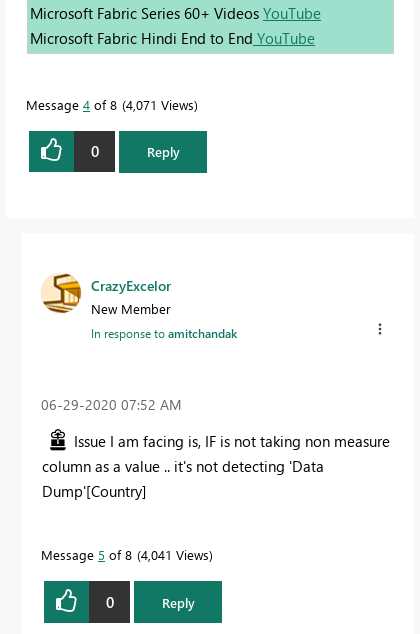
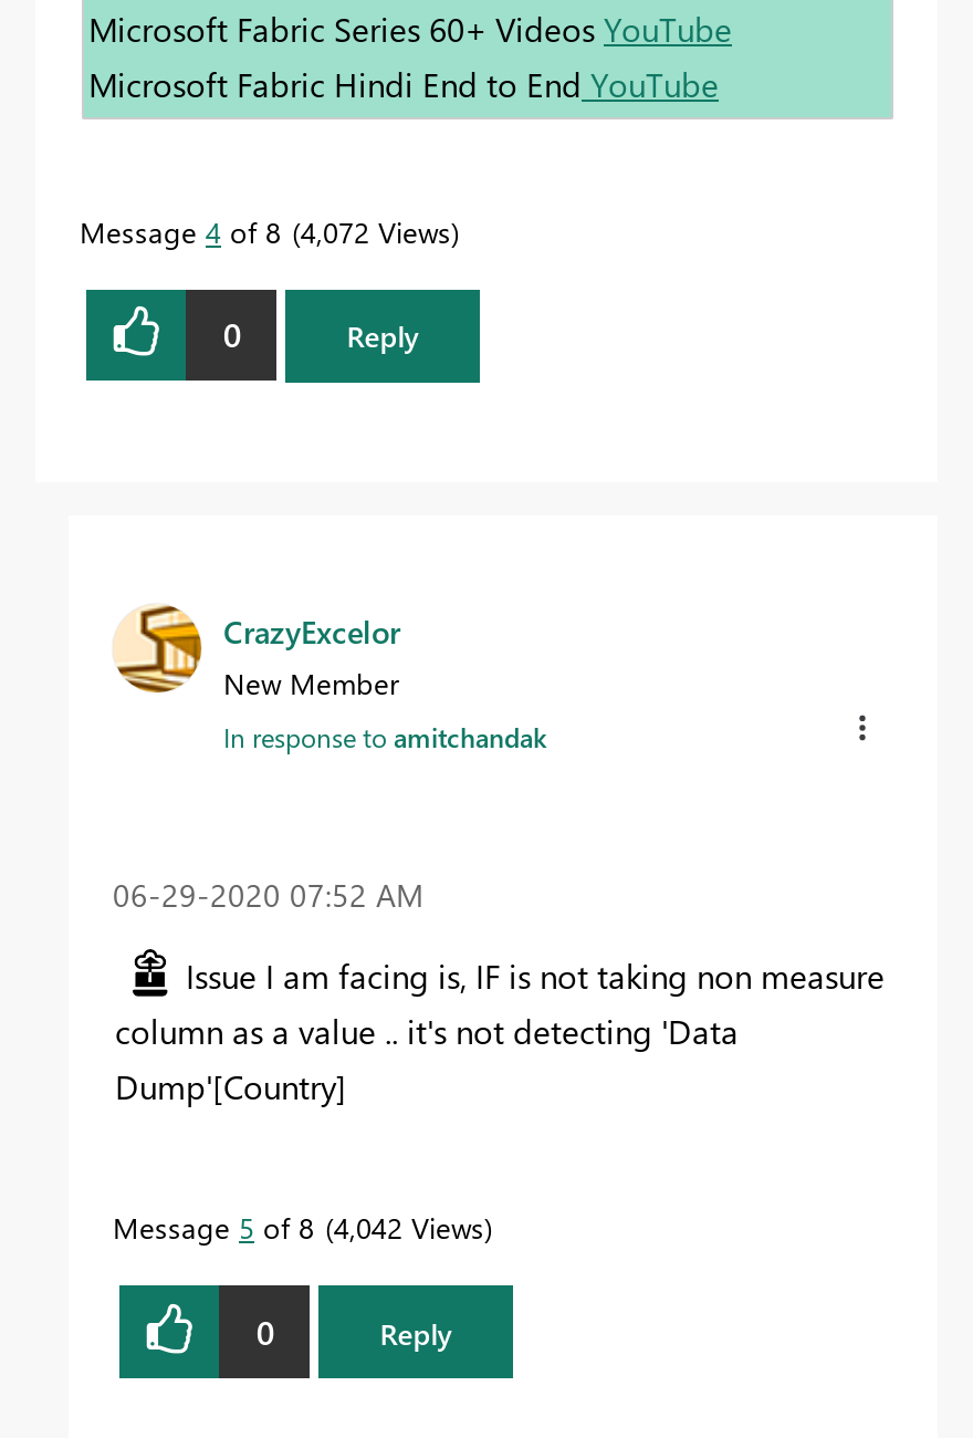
- Message 4 of 8 4,071 Views
+ Message 4 of 8 4,072 Views

- Message 5 of 8 4,041 Views
+ Message 5 of 8 4,042 Views
